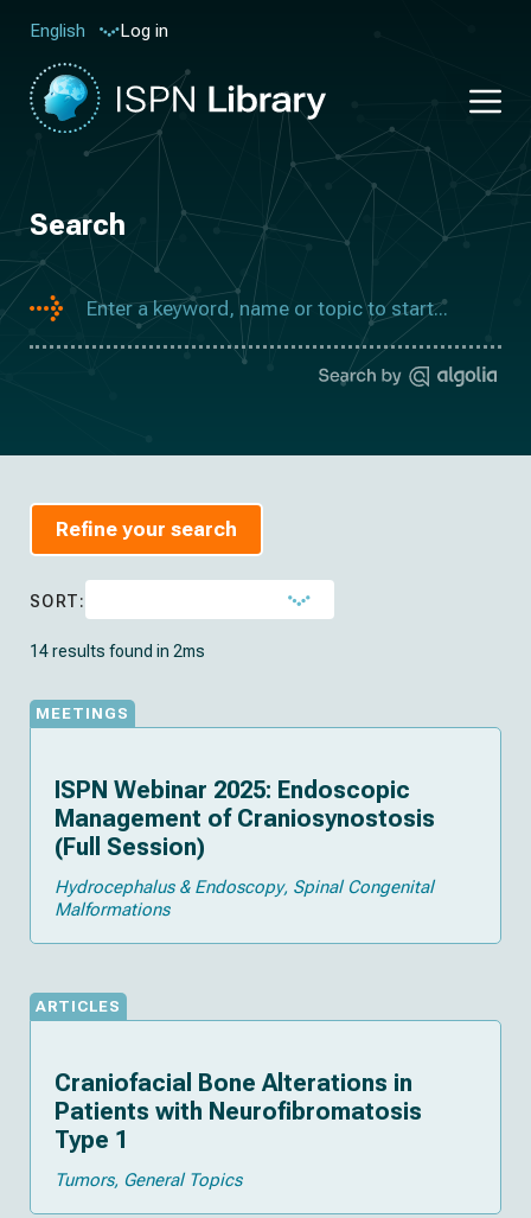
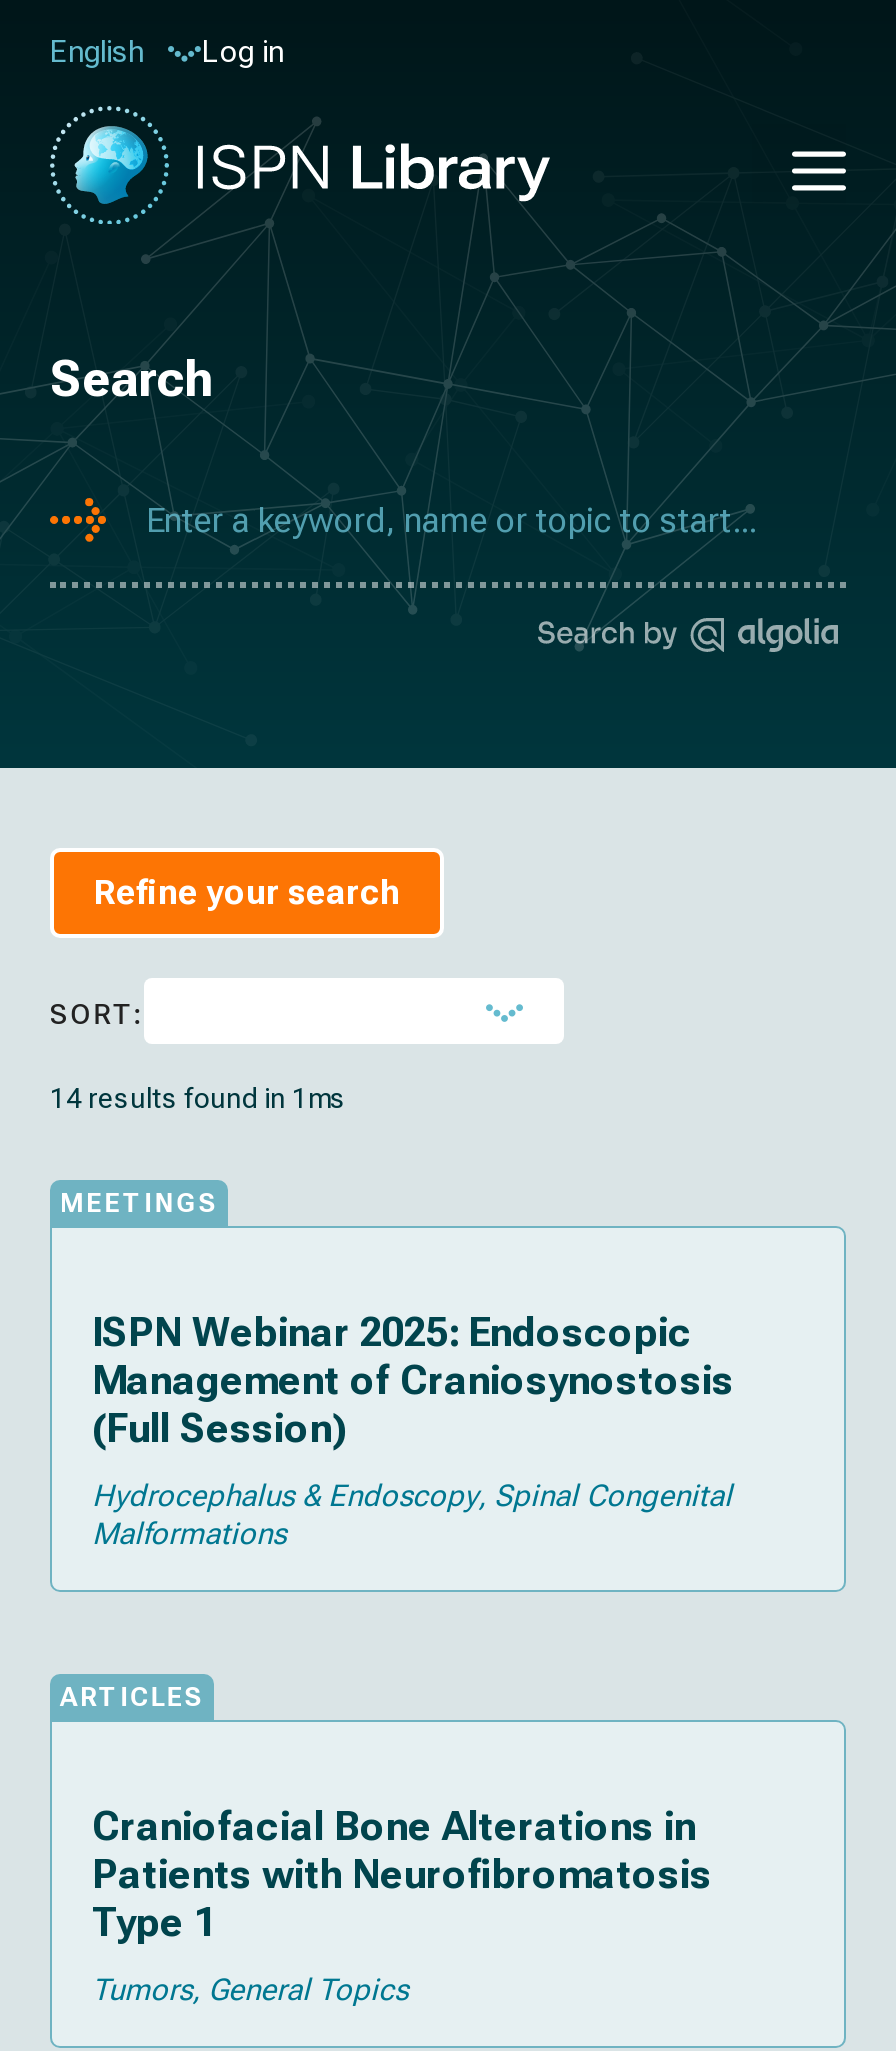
- 14 results found in 2ms
+ 14 results found in 1ms
